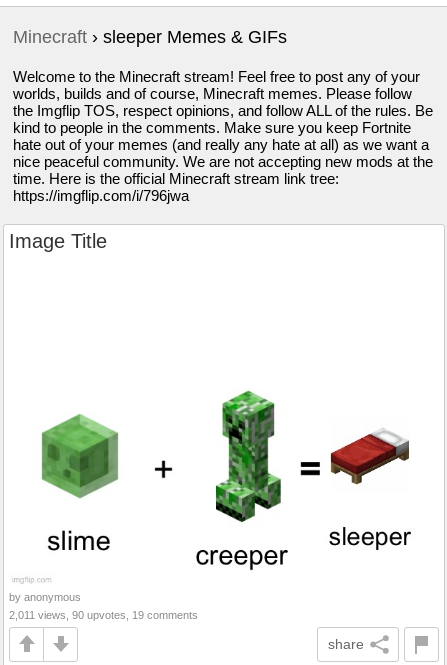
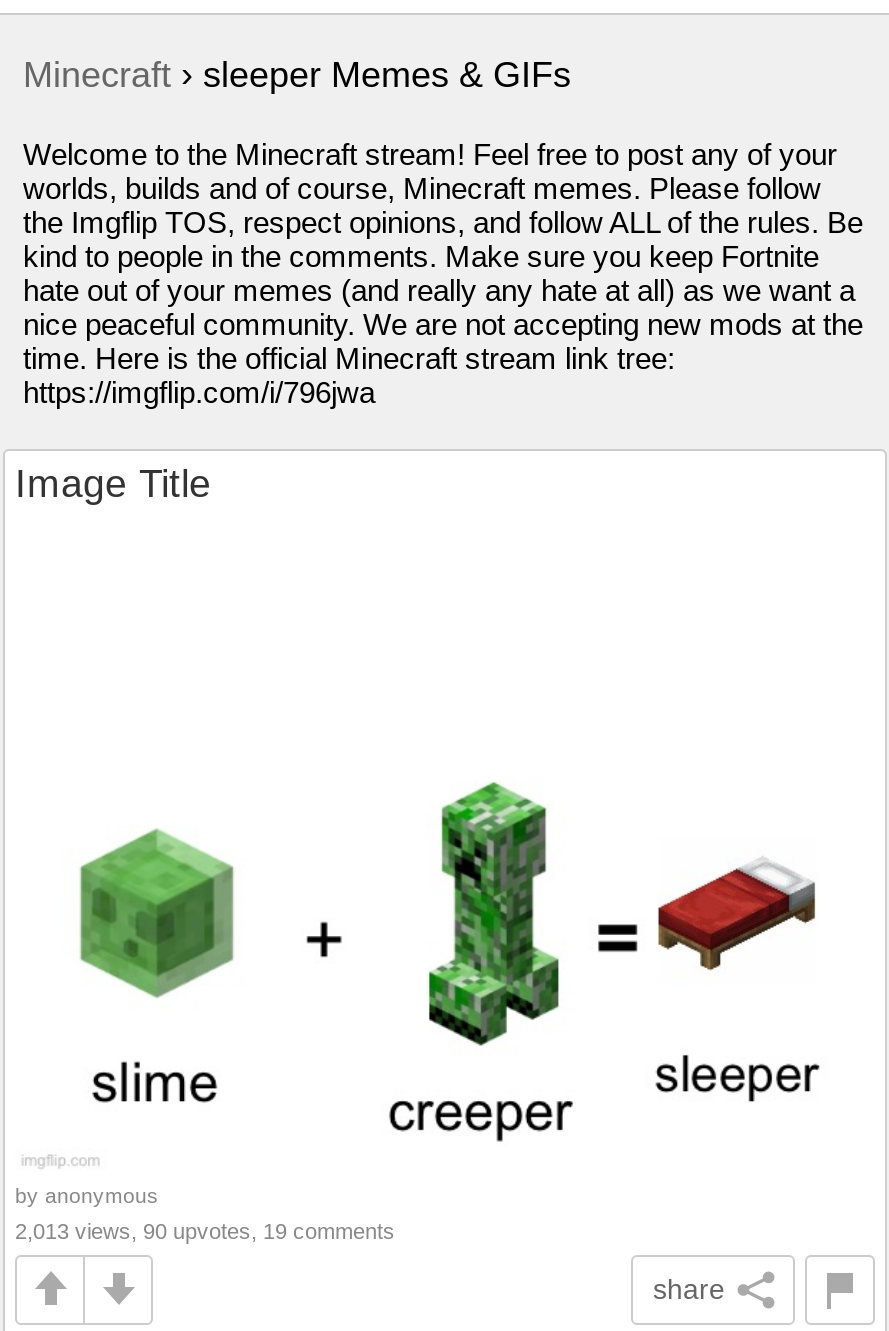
- 2,011 views, 90 upvotes, 19 comments
+ 2,013 views, 90 upvotes, 19 comments
